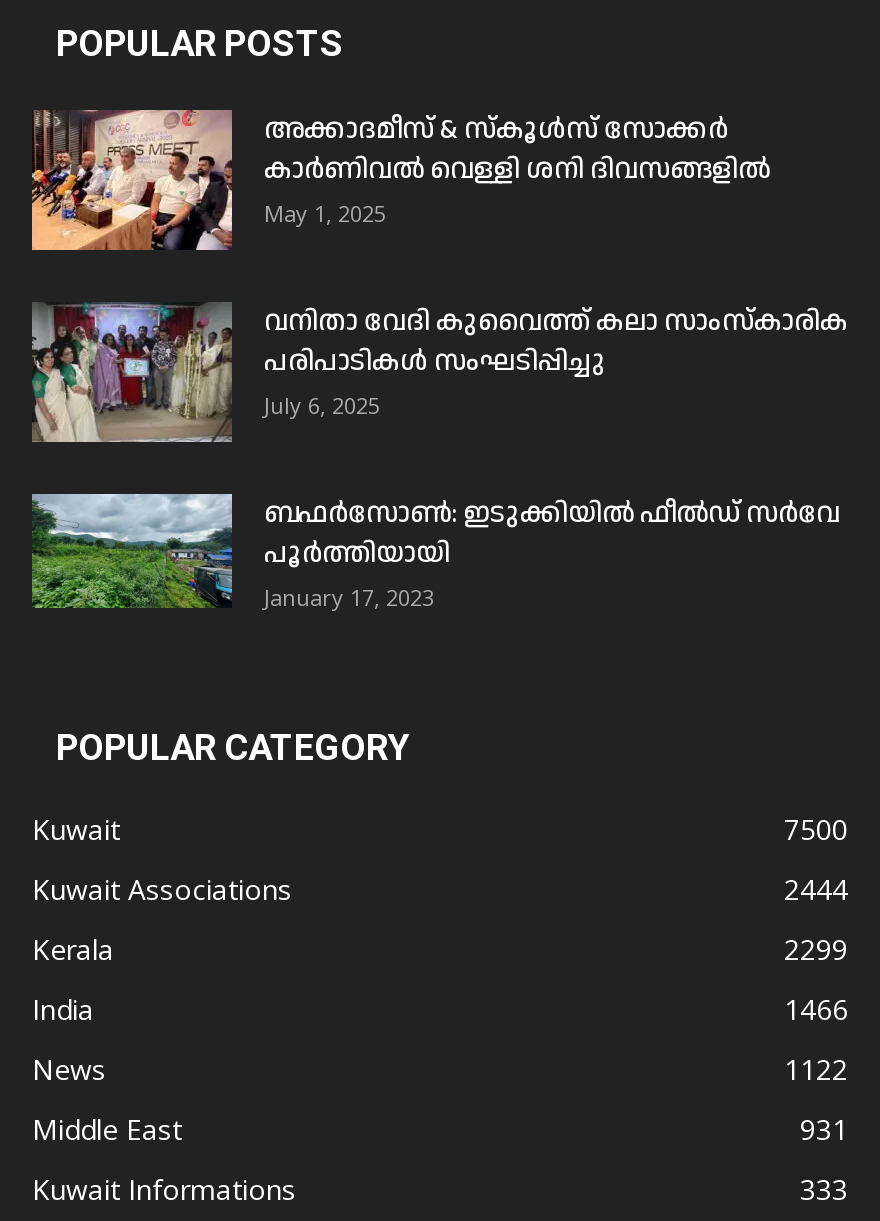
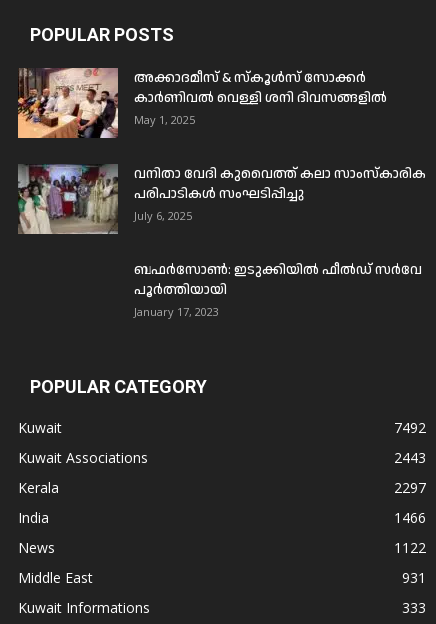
- [image]

- 7500
+ 7492

- 2444
+ 2443

- 2299
+ 2297
